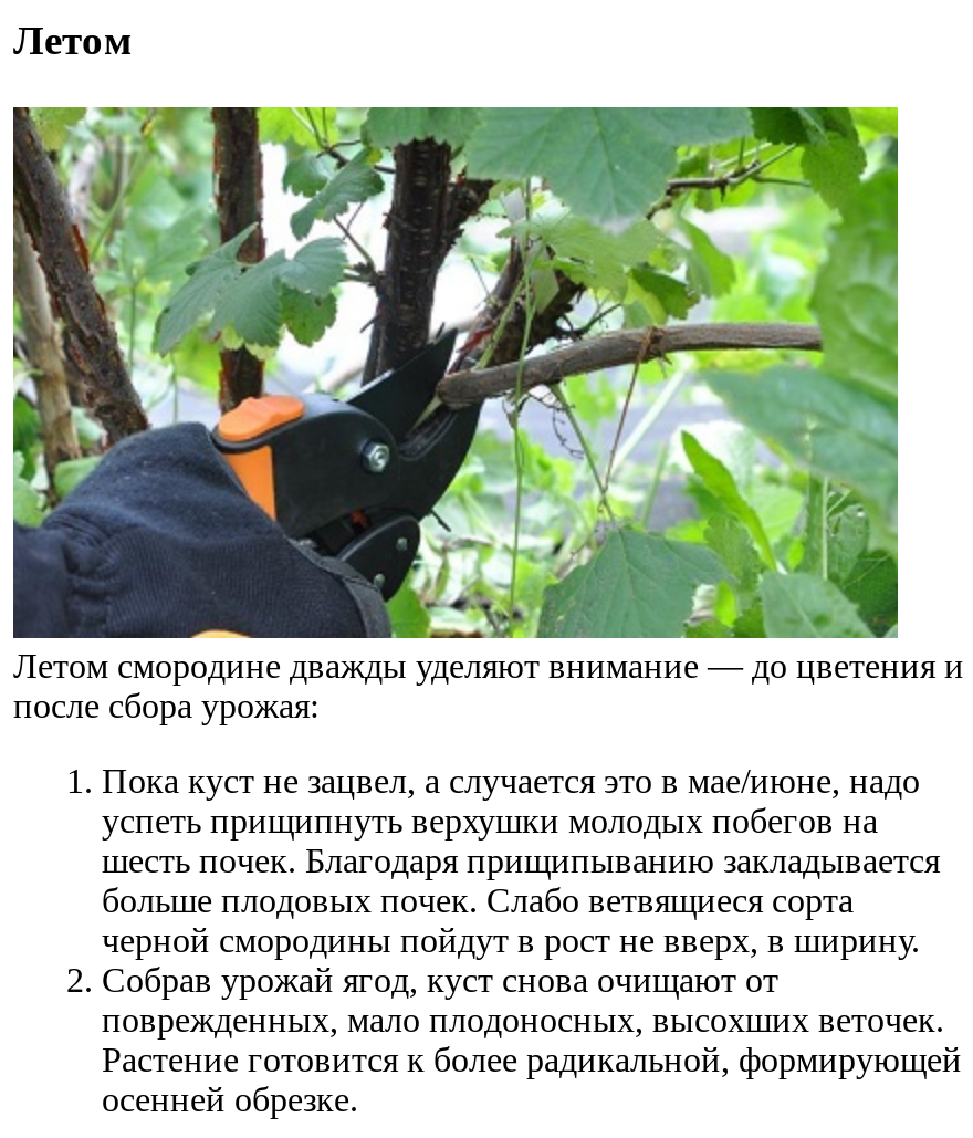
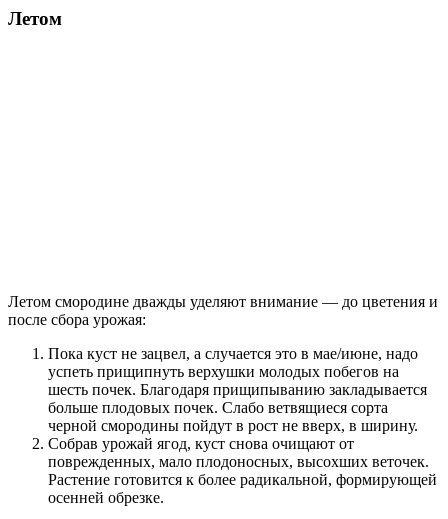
- [image]
